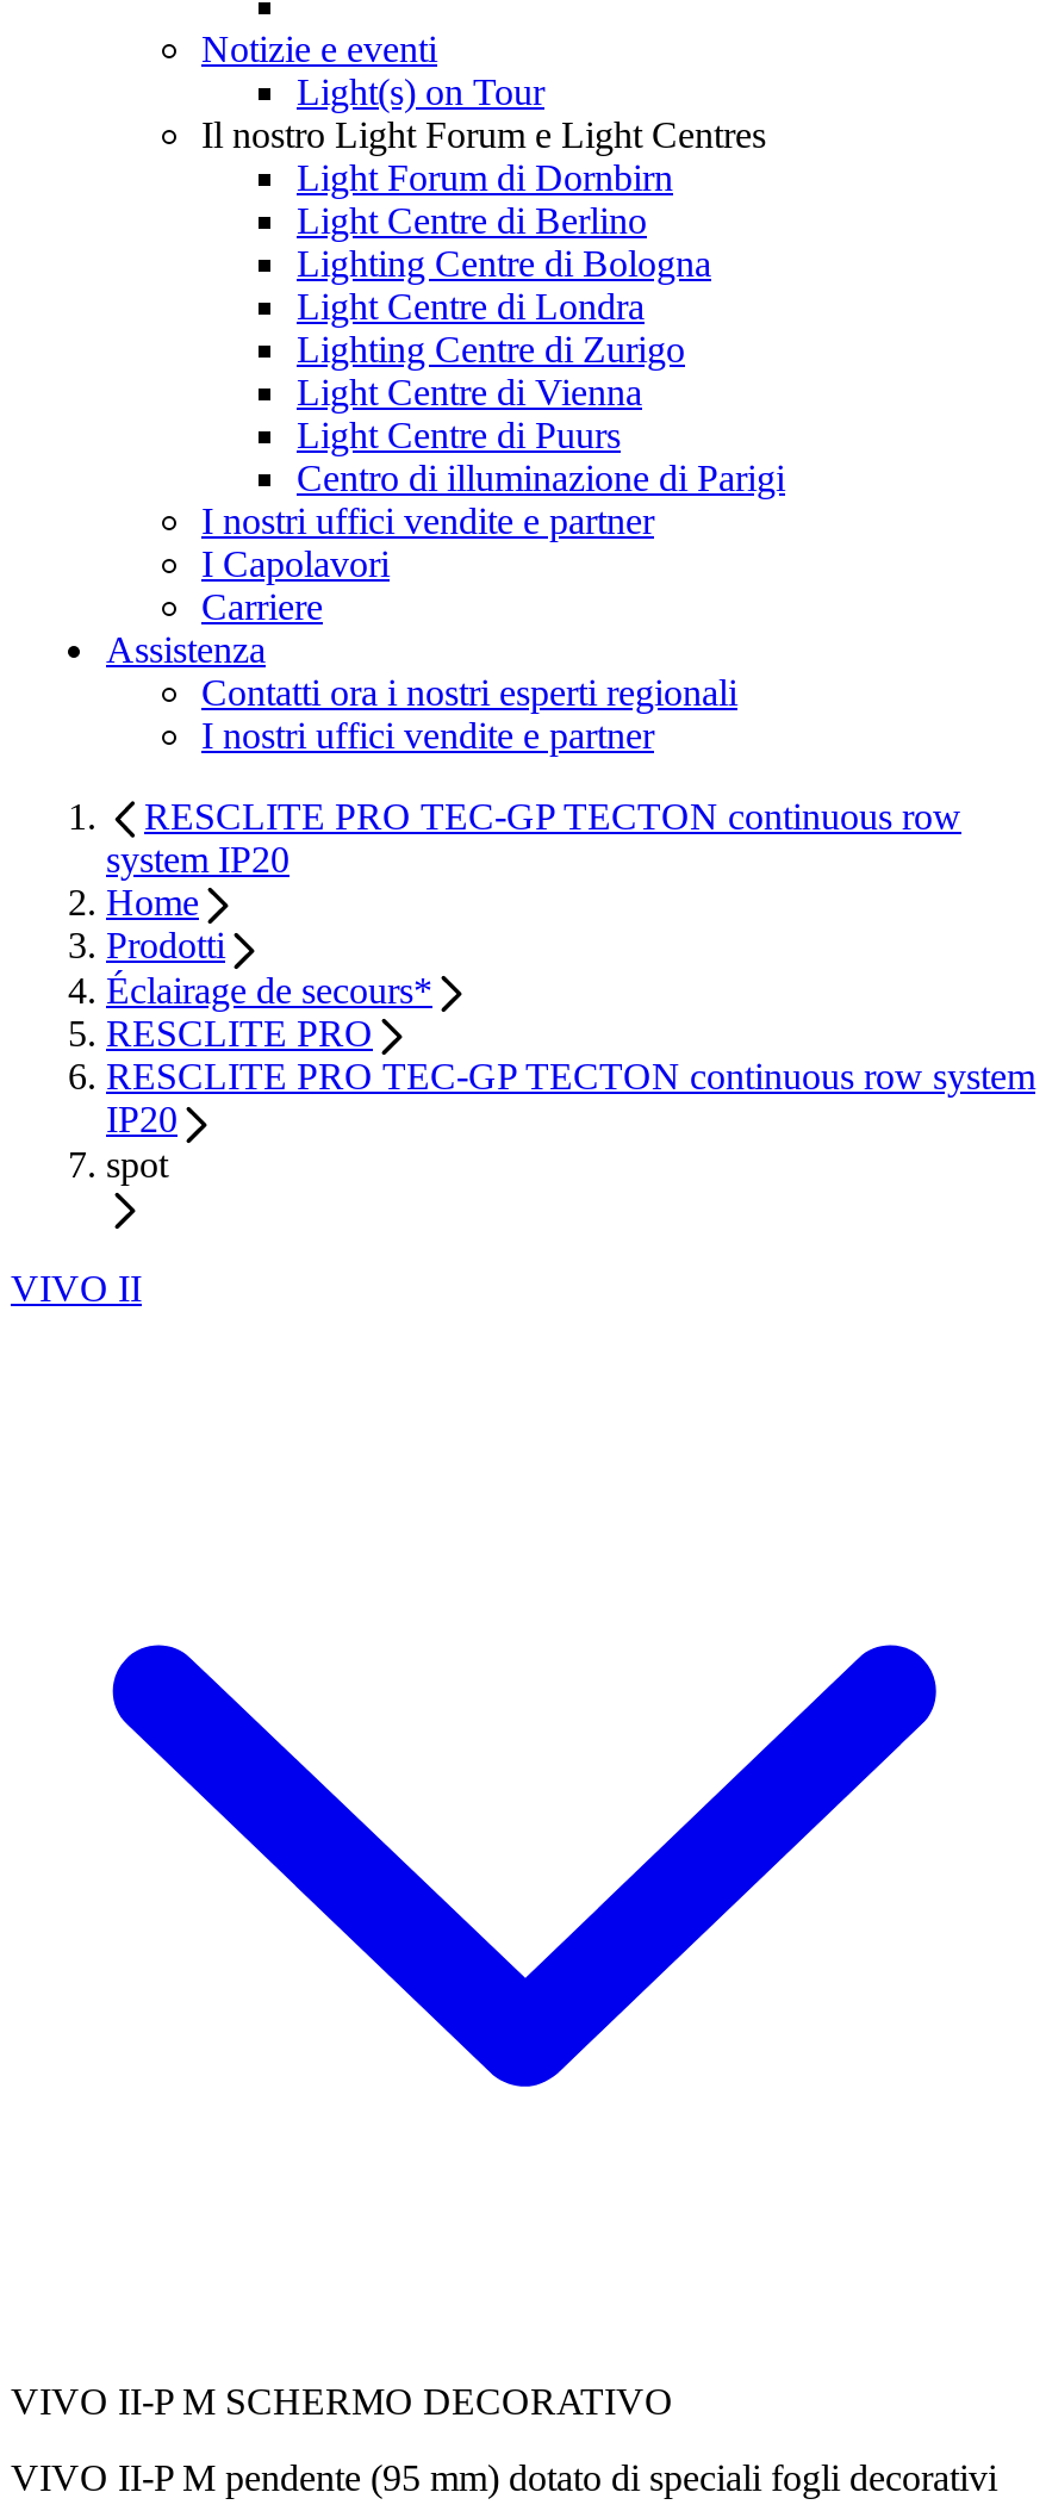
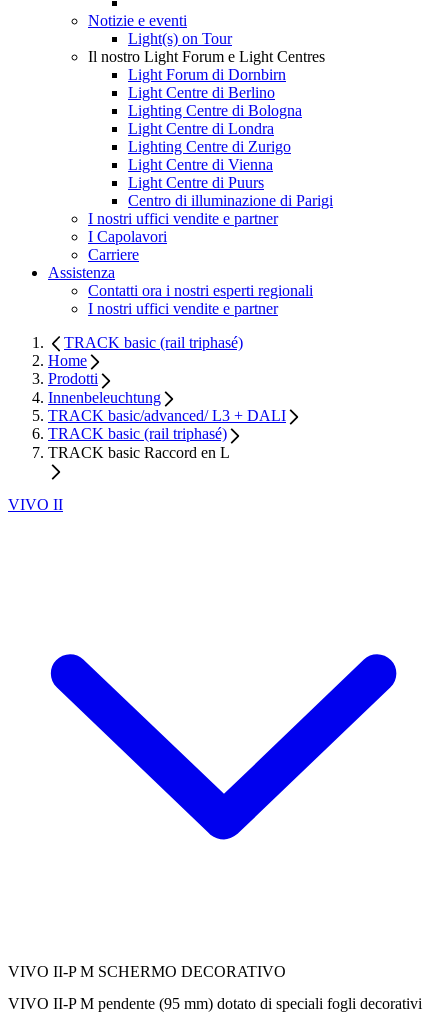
- RESCLITE PRO TEC-GP TECTON continuous row
- system IP20
+ TRACK basic (rail triphasé)

- Éclairage de secours*
- RESCLITE PRO
- RESCLITE PRO TEC-GP TECTON continuous row system
- IP20
- spot
+ Innenbeleuchtung
+ TRACK basic/advanced/ L3 + DALI
+ TRACK basic (rail triphasé)
+ TRACK basic Raccord en L
